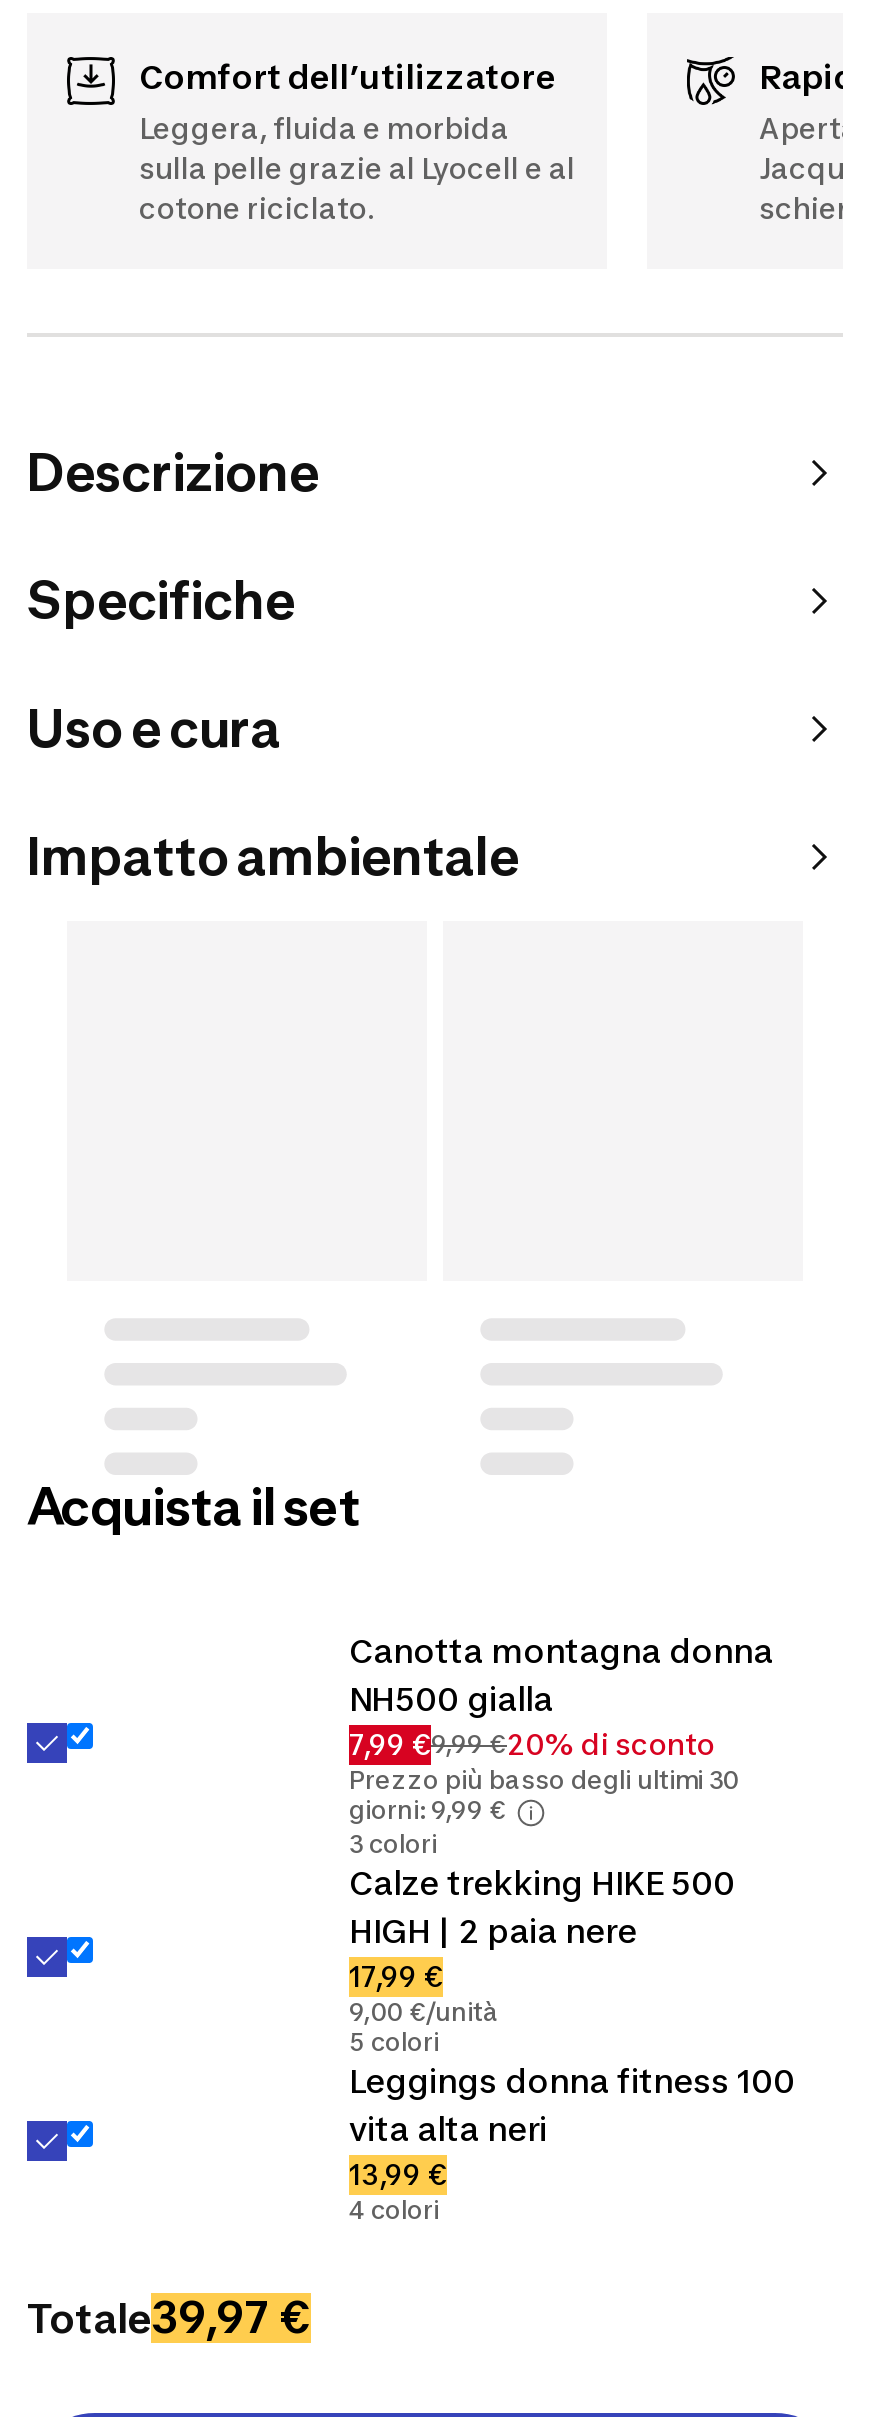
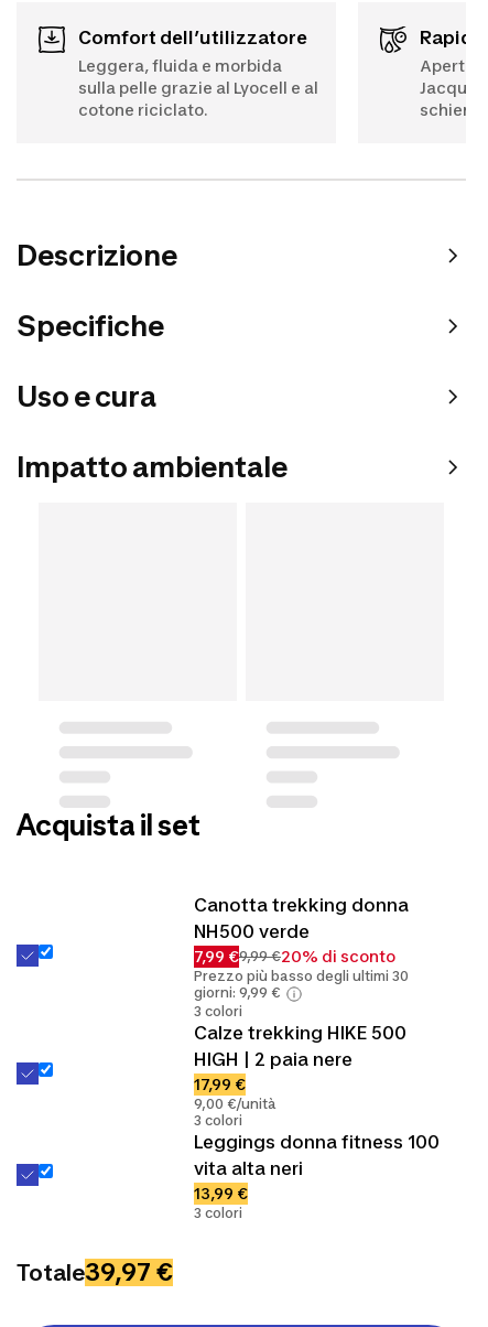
- Canotta montagna donna
+ Canotta trekking donna

- NH500 gialla
+ NH500 verde

- 5 colori
+ 3 colori

- 4 colori
+ 3 colori
